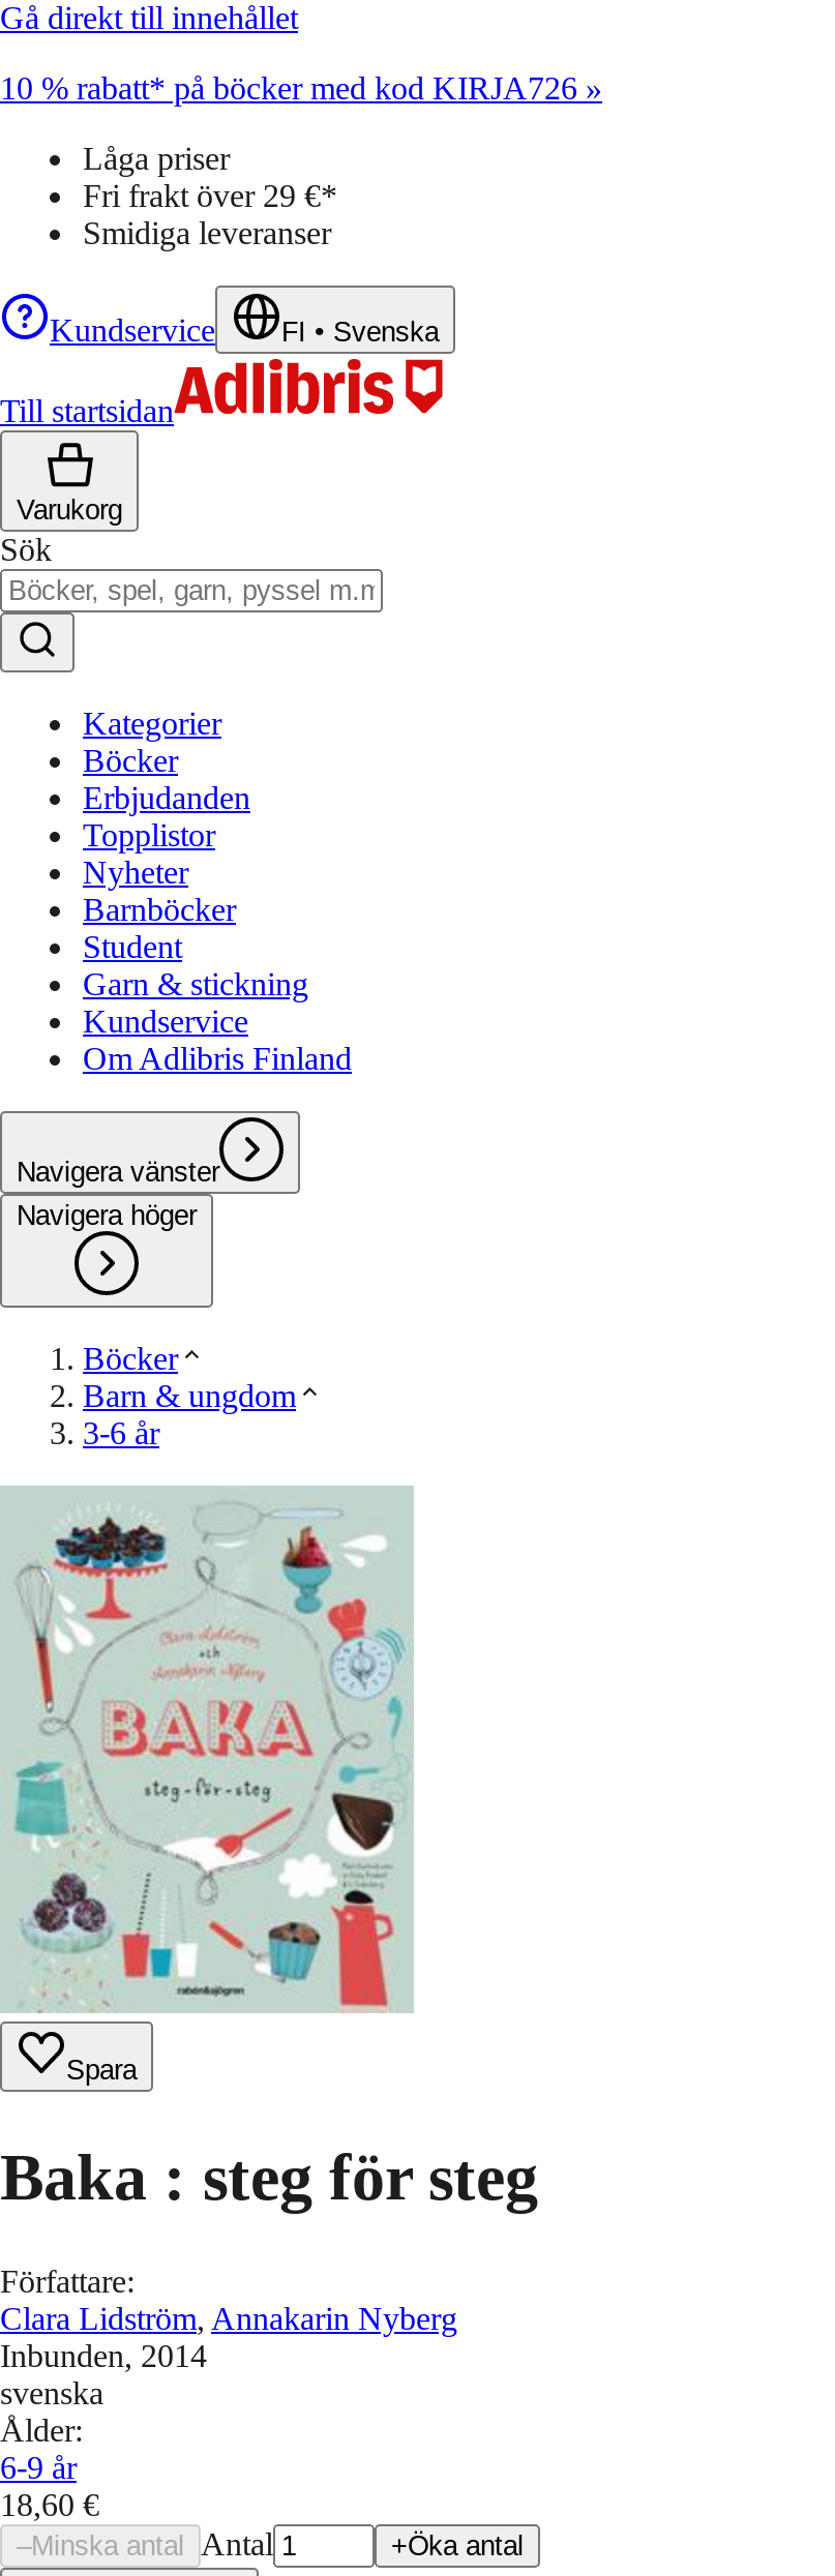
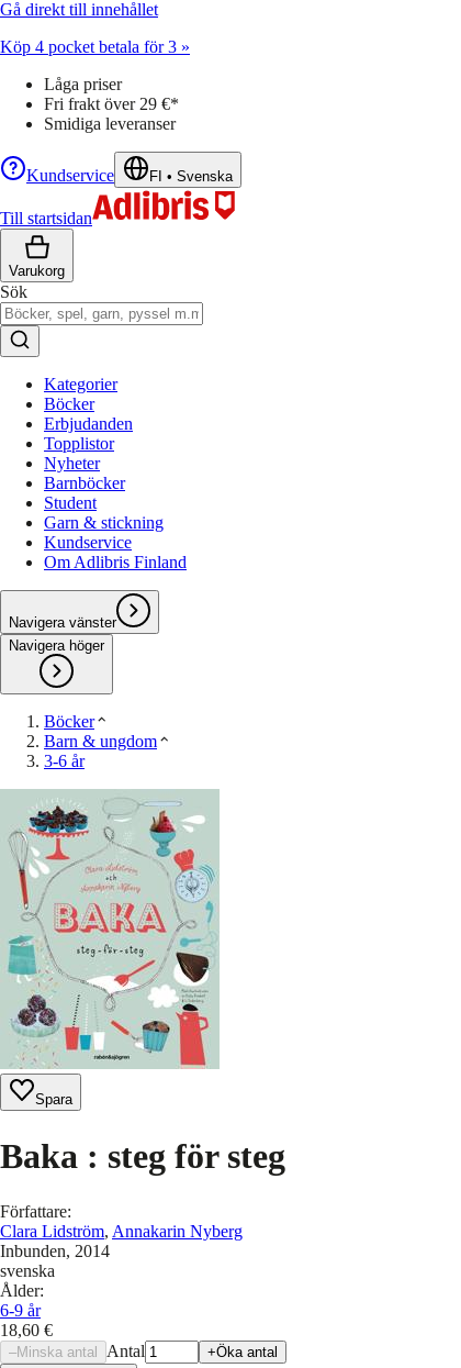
- 10 % rabatt* på böcker med kod KIRJA726 »
+ Köp 4 pocket betala för 3 »
